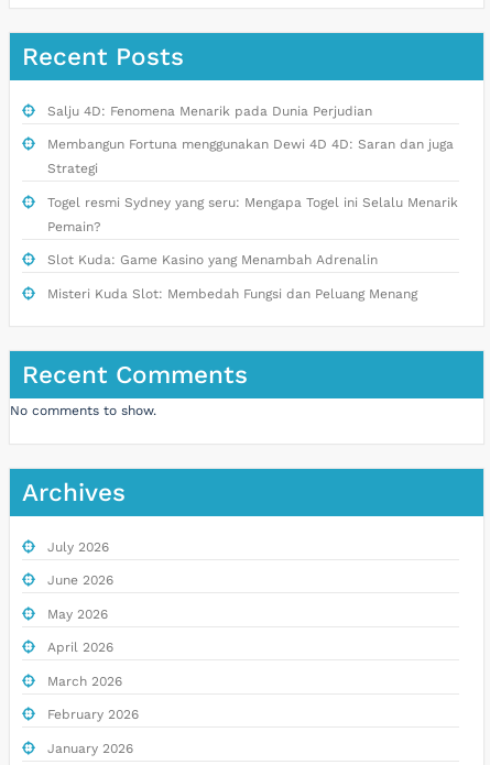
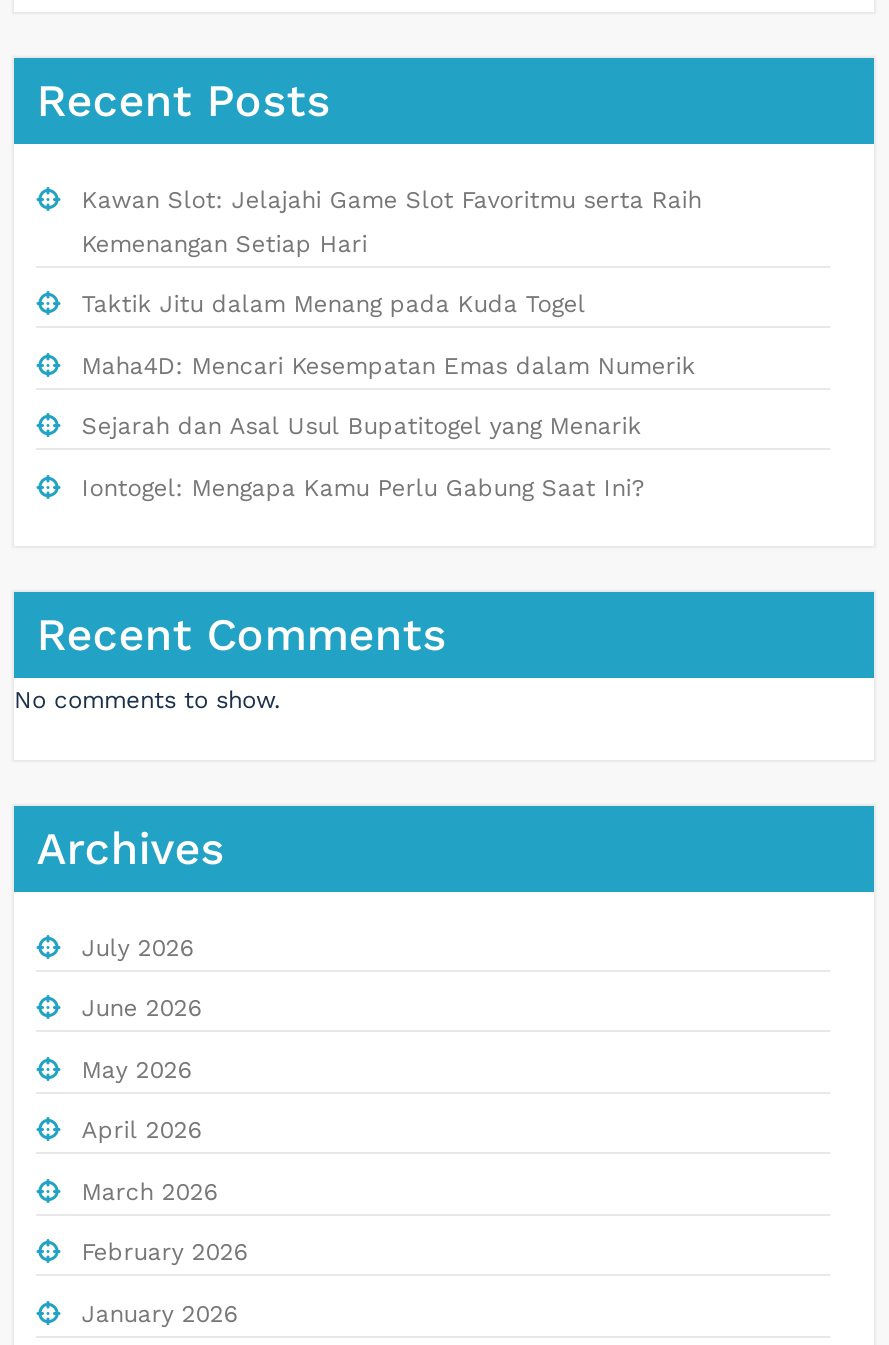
- Salju 4D: Fenomena Menarik pada Dunia Perjudian
- Membangun Fortuna menggunakan Dewi 4D 4D: Saran dan juga
- Strategi
- Togel resmi Sydney yang seru: Mengapa Togel ini Selalu Menarik
- Pemain?
- Slot Kuda: Game Kasino yang Menambah Adrenalin
- Misteri Kuda Slot: Membedah Fungsi dan Peluang Menang
+ Kawan Slot: Jelajahi Game Slot Favoritmu serta Raih
+ Kemenangan Setiap Hari
+ Taktik Jitu dalam Menang pada Kuda Togel
+ Maha4D: Mencari Kesempatan Emas dalam Numerik
+ Sejarah dan Asal Usul Bupatitogel yang Menarik
+ Iontogel: Mengapa Kamu Perlu Gabung Saat Ini?
